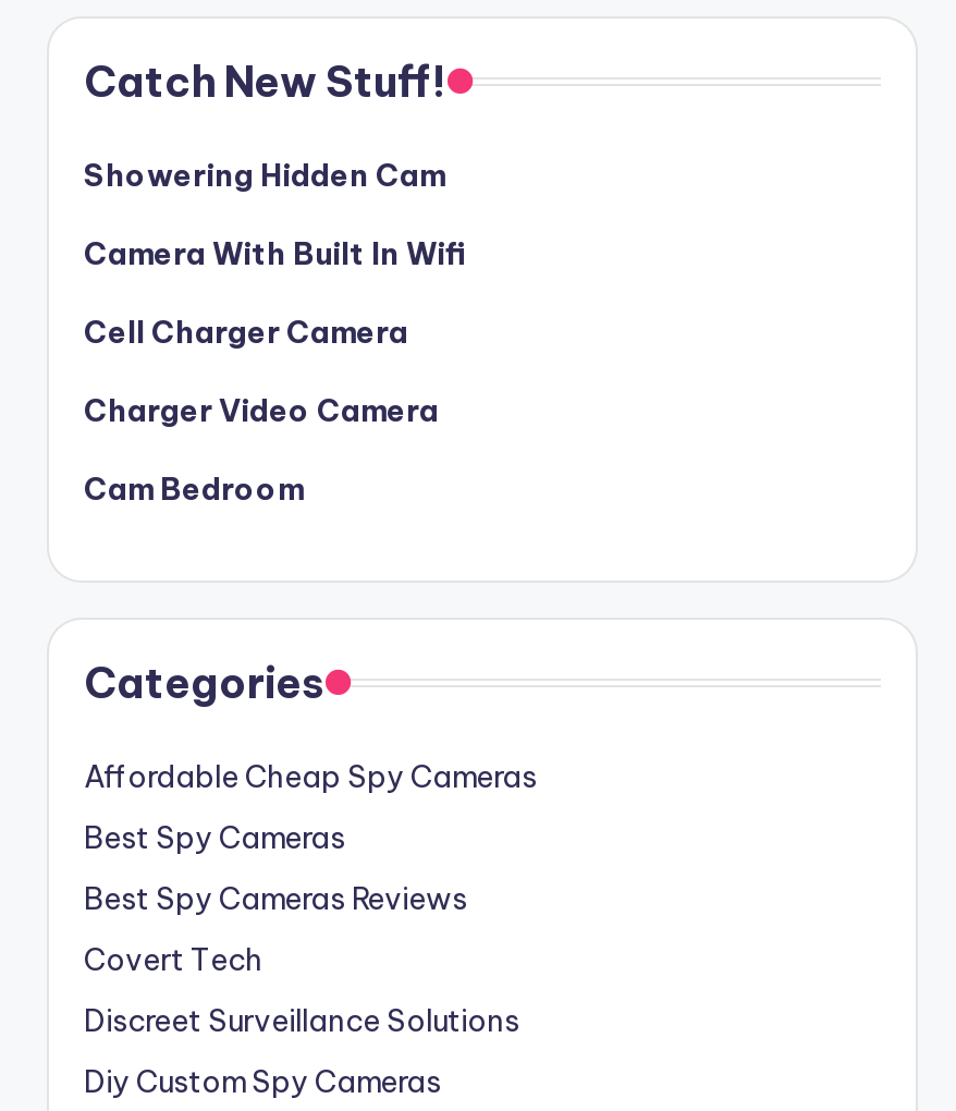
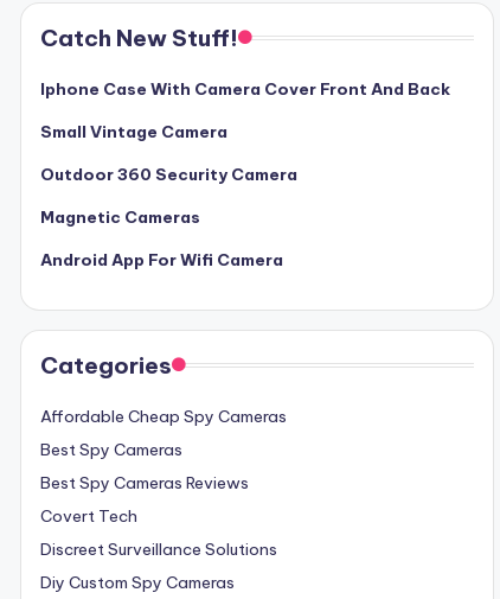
- Showering Hidden Cam
+ Iphone Case With Camera Cover Front And Back

- Camera With Built In Wifi
+ Small Vintage Camera

- Cell Charger Camera
+ Outdoor 360 Security Camera

- Charger Video Camera
+ Magnetic Cameras

- Cam Bedroom
+ Android App For Wifi Camera
